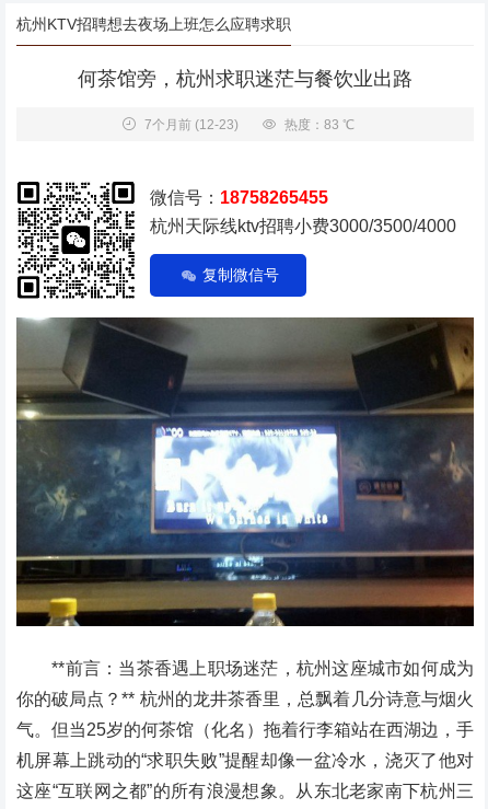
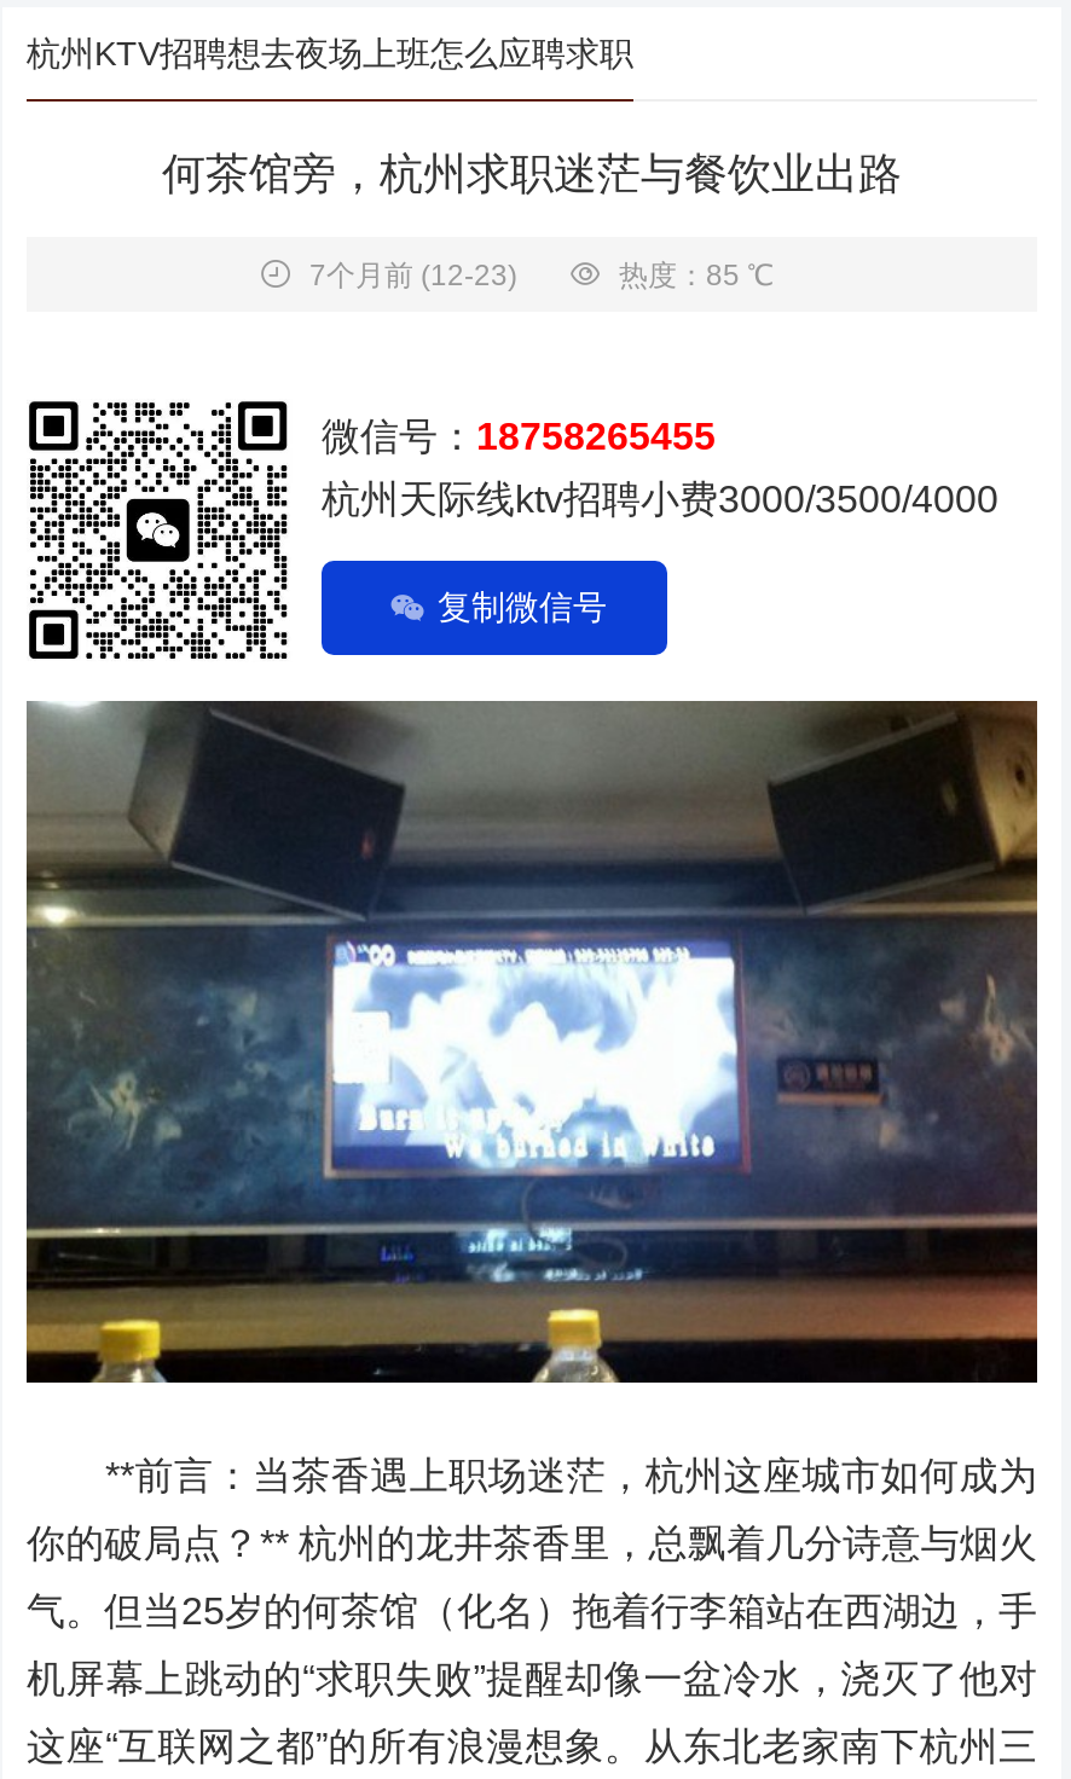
- 热度：83 ℃
+ 热度：85 ℃
